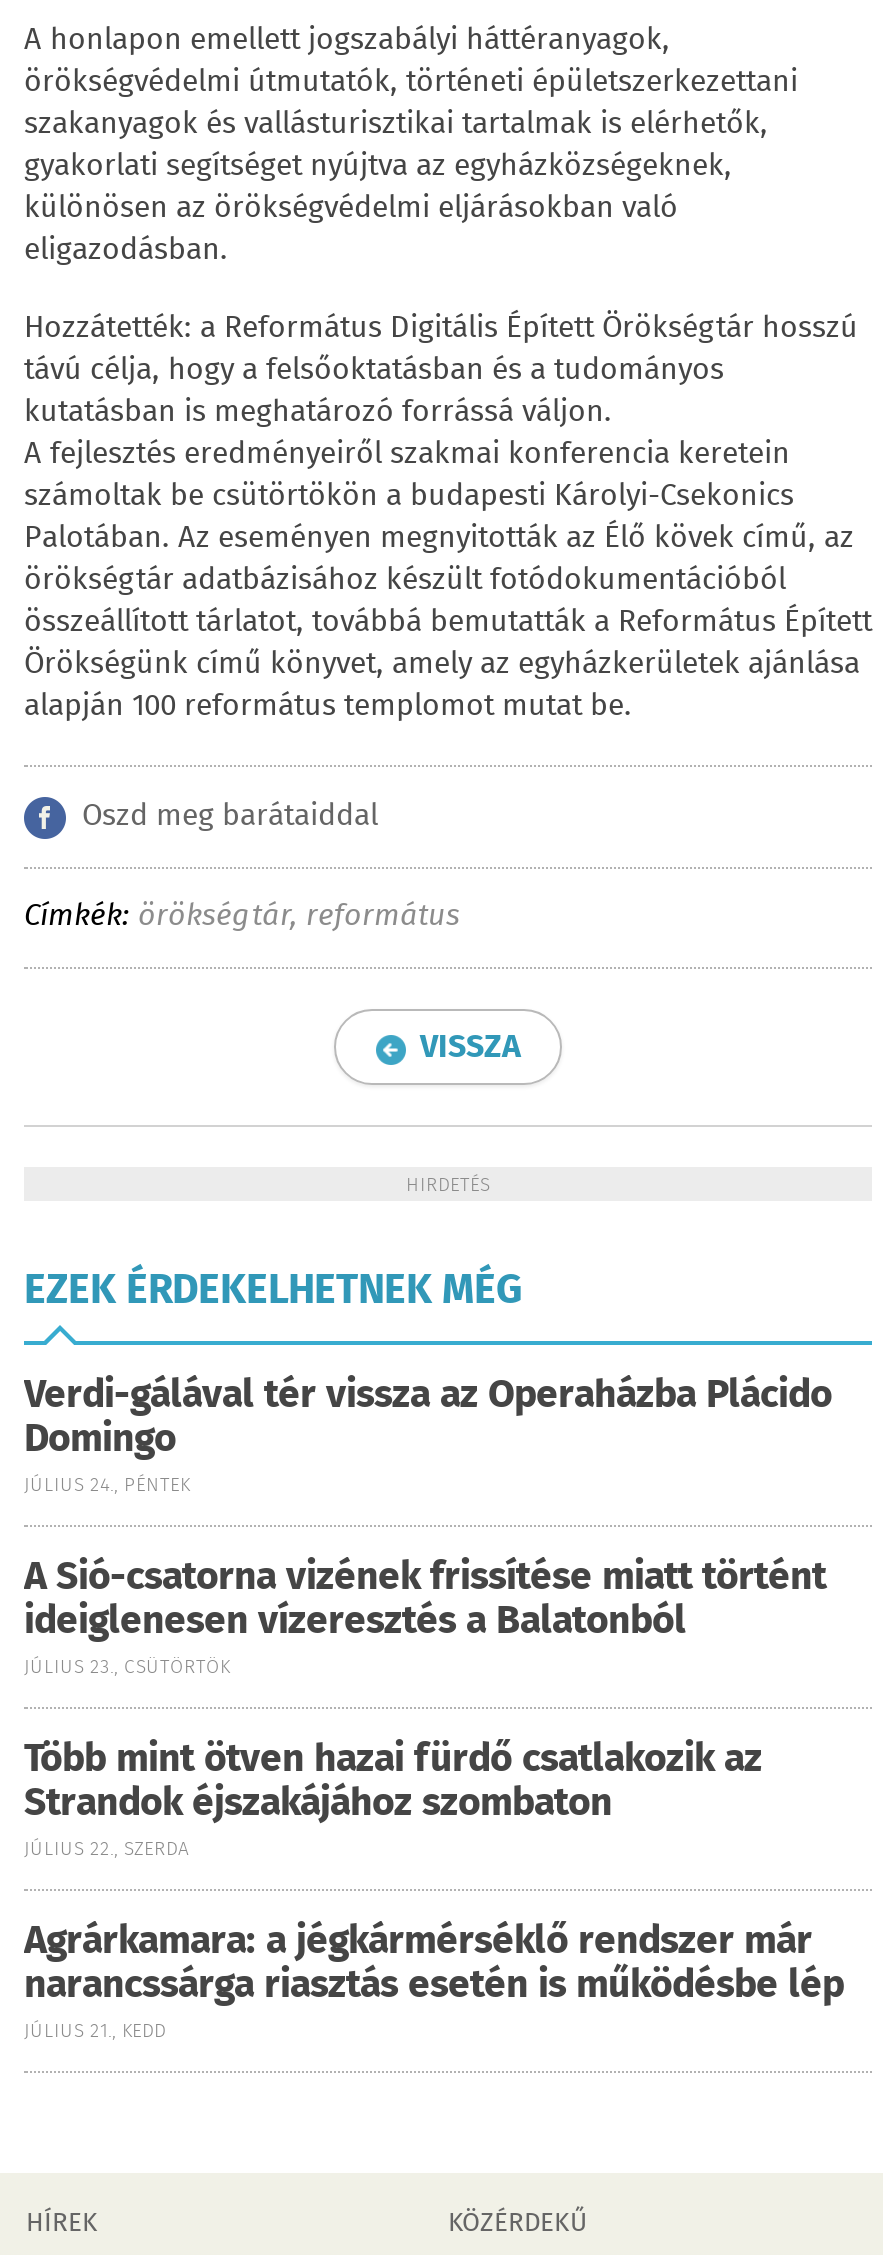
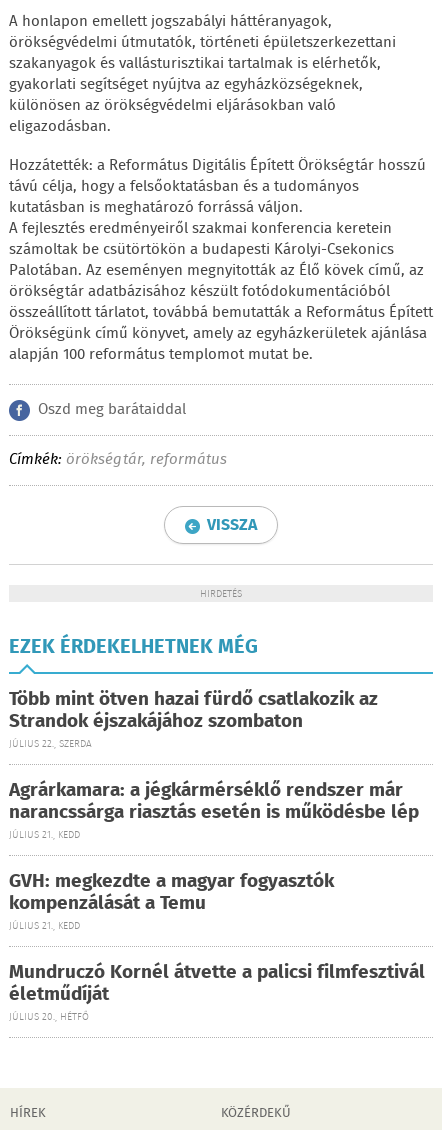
- Verdi-gálával tér vissza az Operaházba Plácido
- Domingo
- JÚLIUS 24., PÉNTEK
- A Sió-csatorna vizének frissítése miatt történt
- ideiglenesen vízeresztés a Balatonból
- JÚLIUS 23., CSÜTÖRTÖK

moved up: Több mint ötven hazai fürdő csatlakozik az | Strandok éjszakájához szombaton | JÚLIUS 22., SZERDA | Agrárkamara: a jégkármérséklő rendszer már | narancssárga riasztás esetén is működésbe lép | JÚLIUS 21., KEDD

+ GVH: megkezdte a magyar fogyasztók
+ kompenzálását a Temu
+ JÚLIUS 21., KEDD
+ Mundruczó Kornél átvette a palicsi filmfesztivál
+ életműdíját
+ JÚLIUS 20., HÉTFŐ
